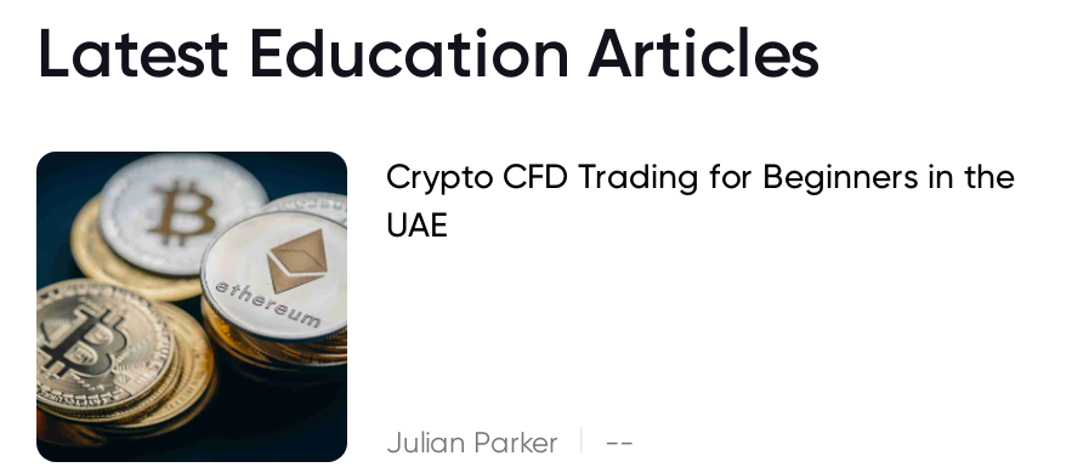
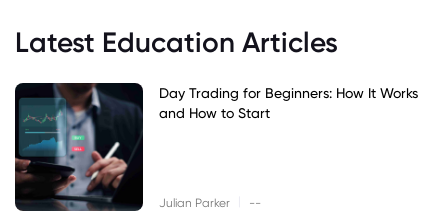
- [image]
- Crypto CFD Trading for Beginners in the
- UAE
+ [image]
+ Day Trading for Beginners: How It Works
+ and How to Start
